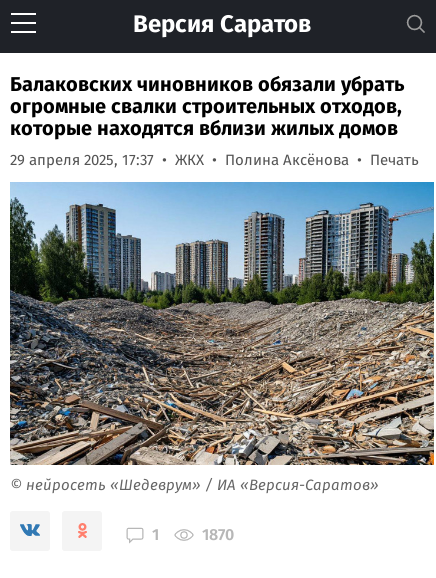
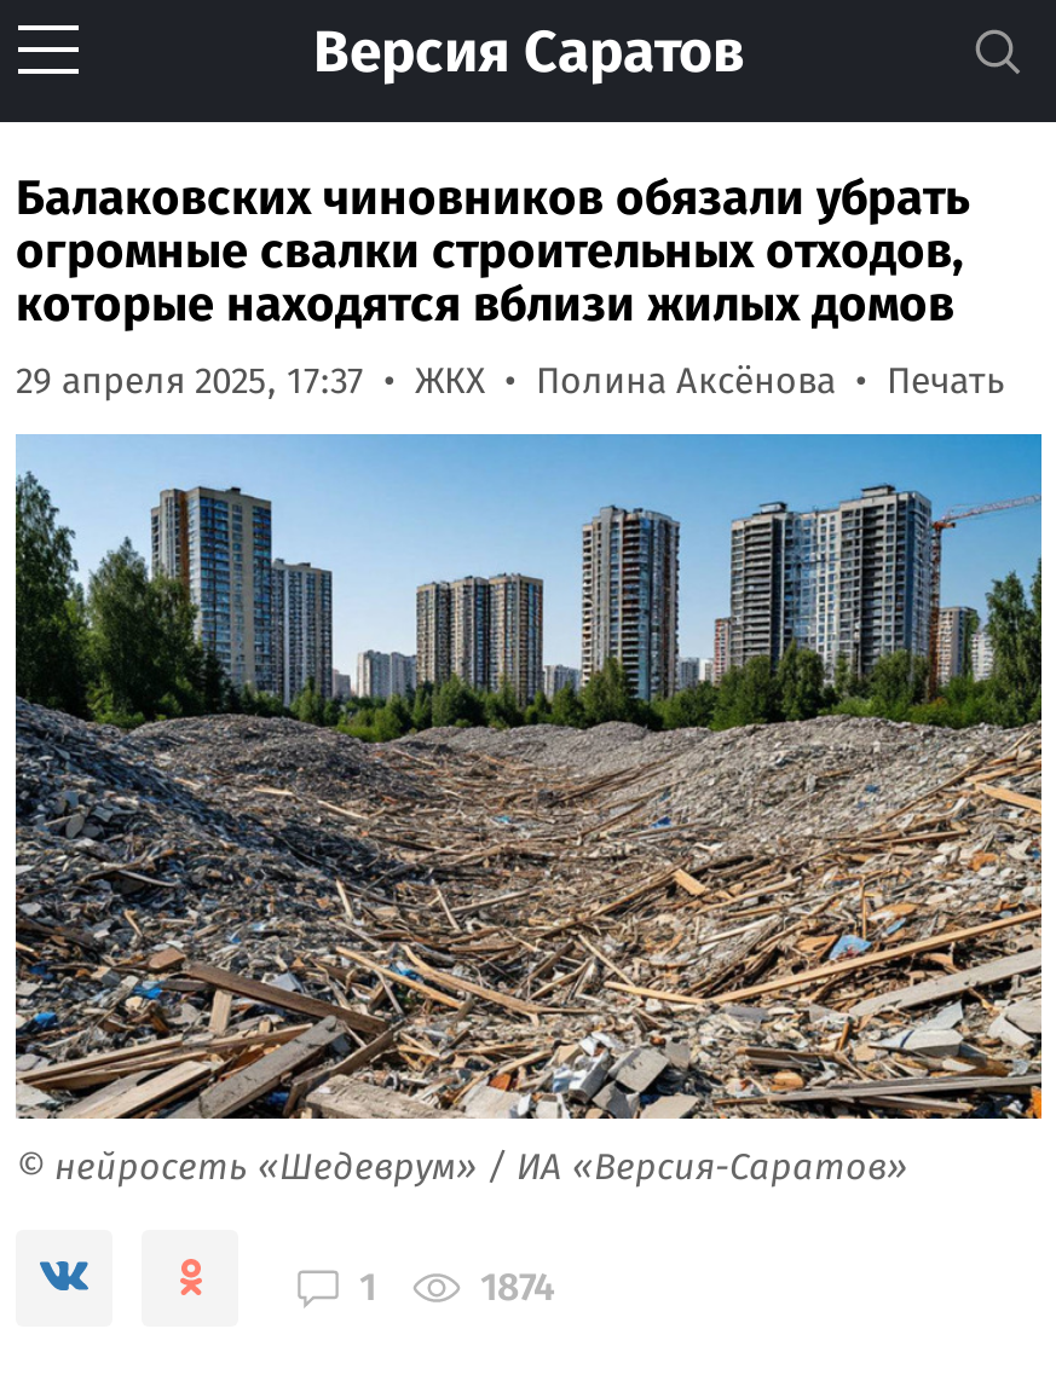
- 1870
+ 1874
